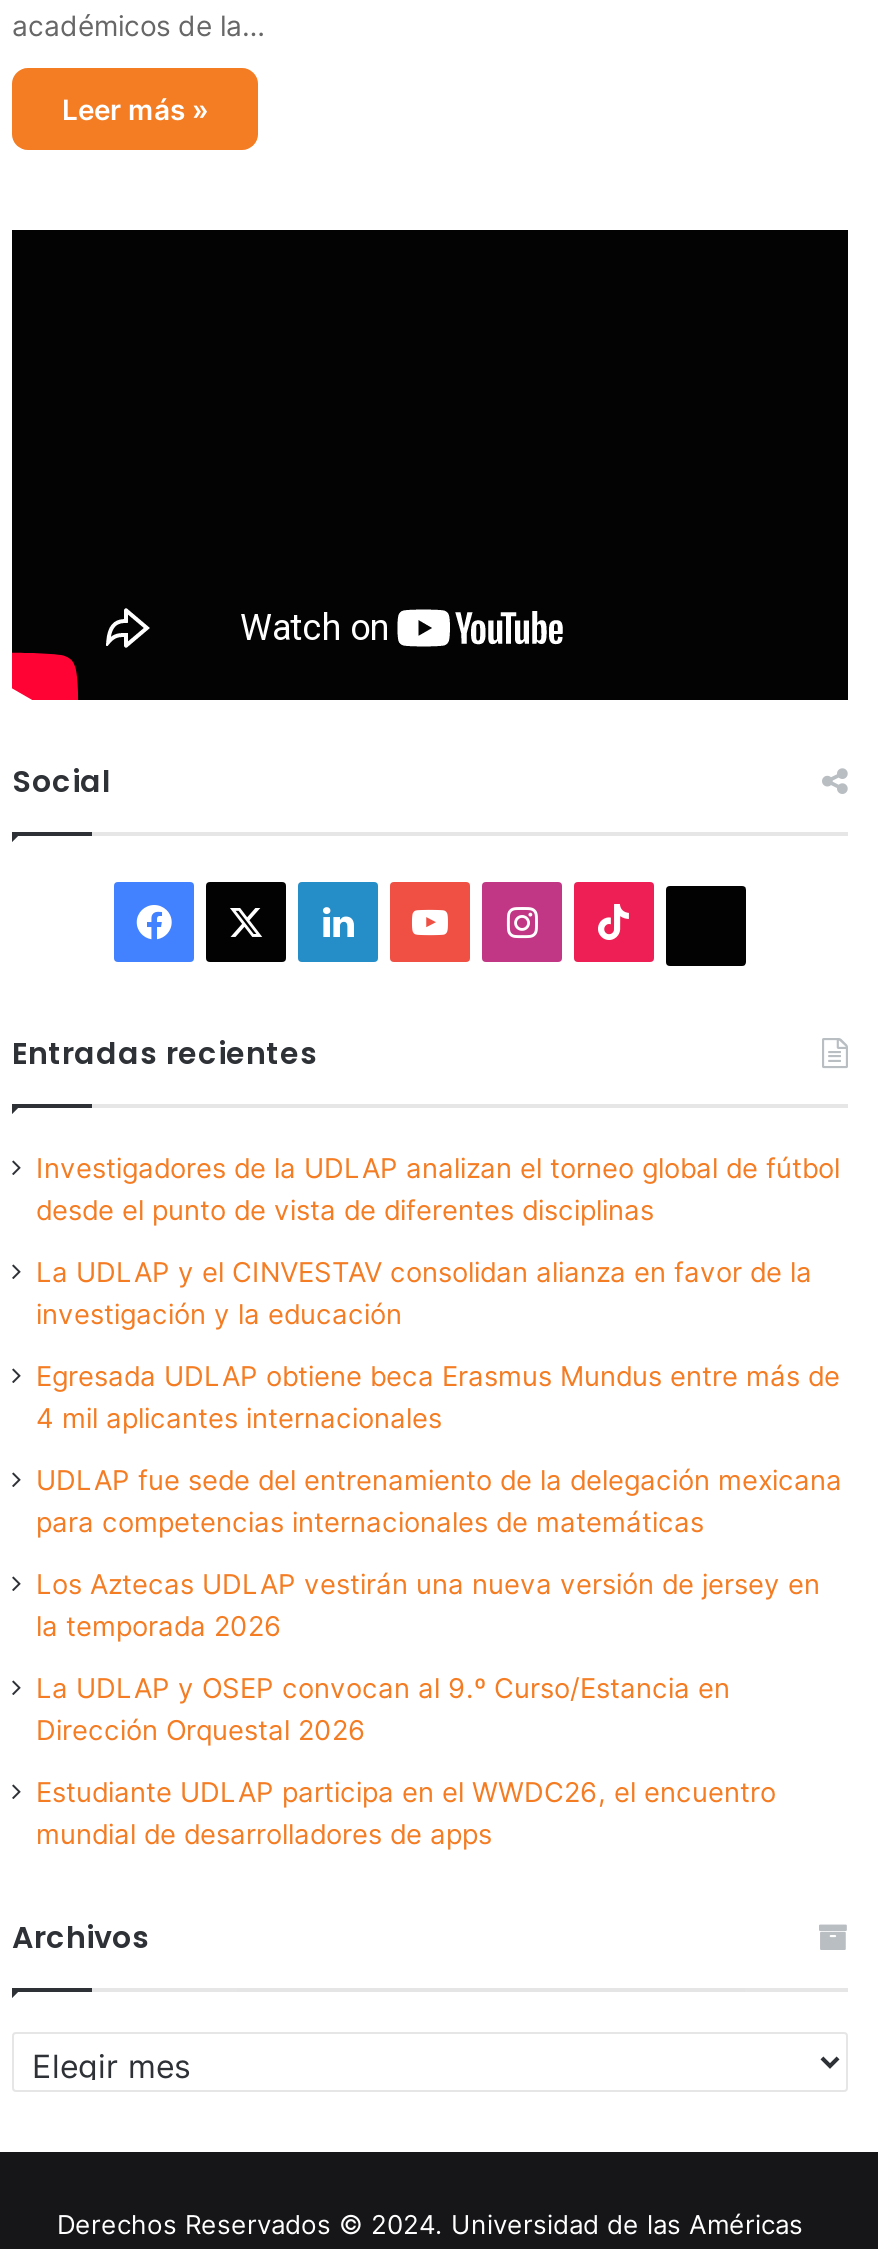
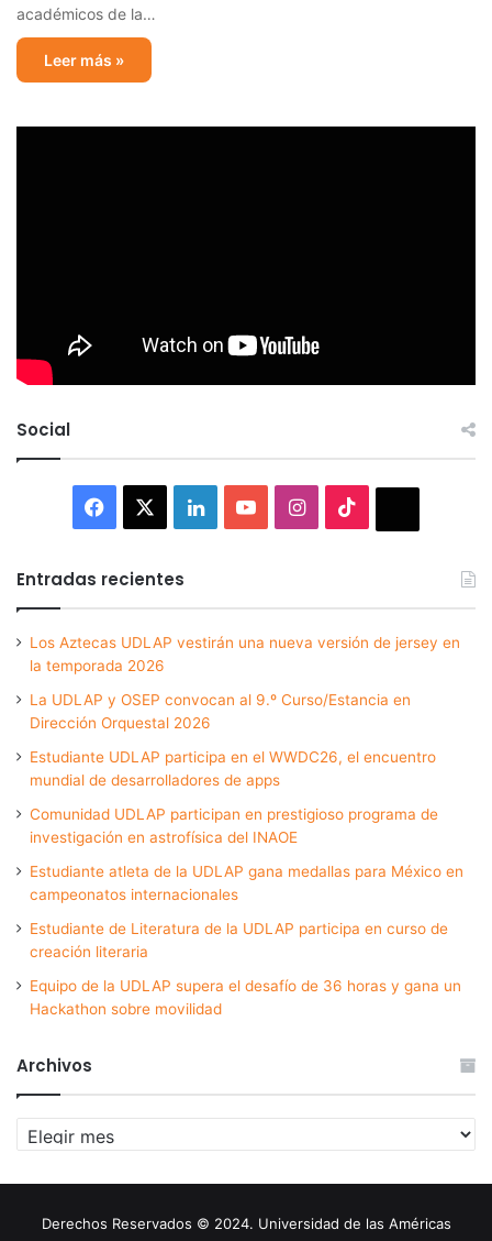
- Investigadores de la UDLAP analizan el torneo global de fútbol
- desde el punto de vista de diferentes disciplinas
- La UDLAP y el CINVESTAV consolidan alianza en favor de la
- investigación y la educación
- Egresada UDLAP obtiene beca Erasmus Mundus entre más de
- 4 mil aplicantes internacionales
- UDLAP fue sede del entrenamiento de la delegación mexicana
- para competencias internacionales de matemáticas

moved up: Los Aztecas UDLAP vestirán una nueva versión de jersey en | la temporada 2026 | La UDLAP y OSEP convocan al 9.º Curso/Estancia en | Dirección Orquestal 2026 | Estudiante UDLAP participa en el WWDC26, el encuentro | mundial de desarrolladores de apps

+ Comunidad UDLAP participan en prestigioso programa de
+ investigación en astrofísica del INAOE
+ Estudiante atleta de la UDLAP gana medallas para México en
+ campeonatos internacionales
+ Estudiante de Literatura de la UDLAP participa en curso de
+ creación literaria
+ Equipo de la UDLAP supera el desafío de 36 horas y gana un
+ Hackathon sobre movilidad
